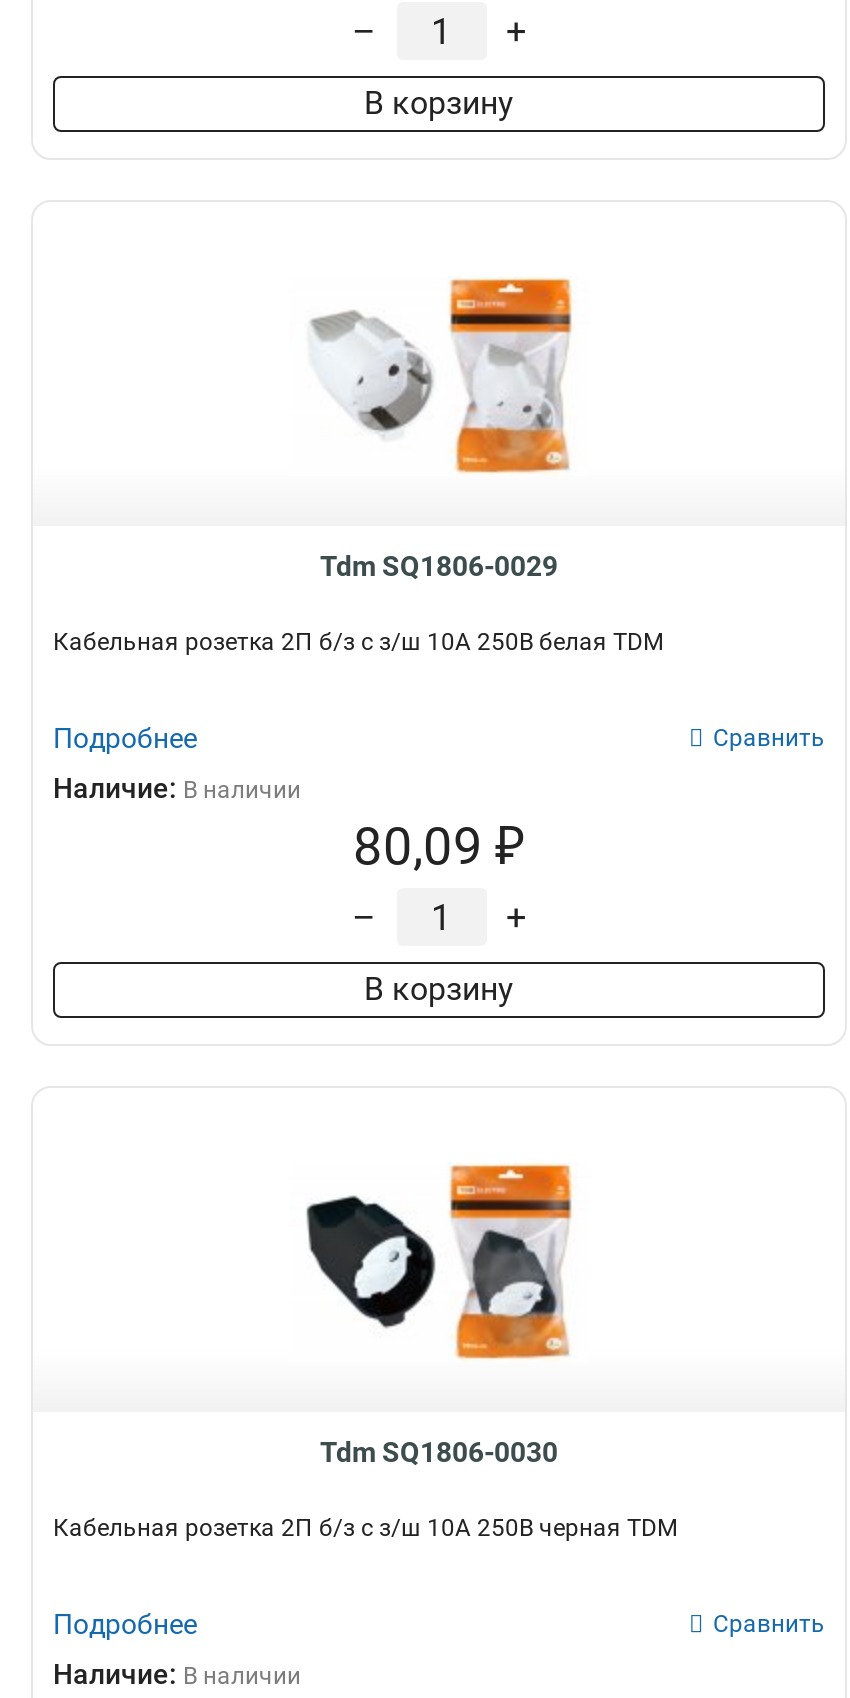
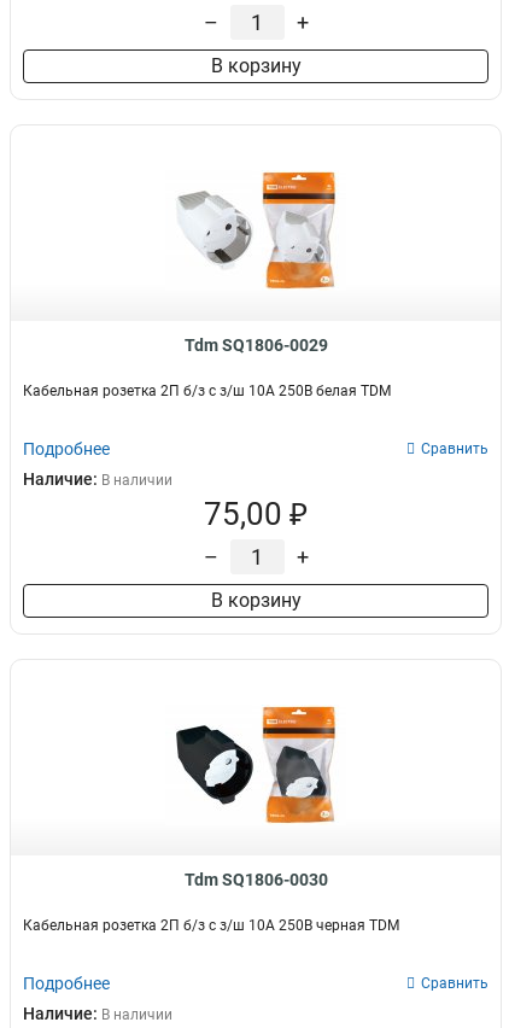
- 80,09 ₽
+ 75,00 ₽
